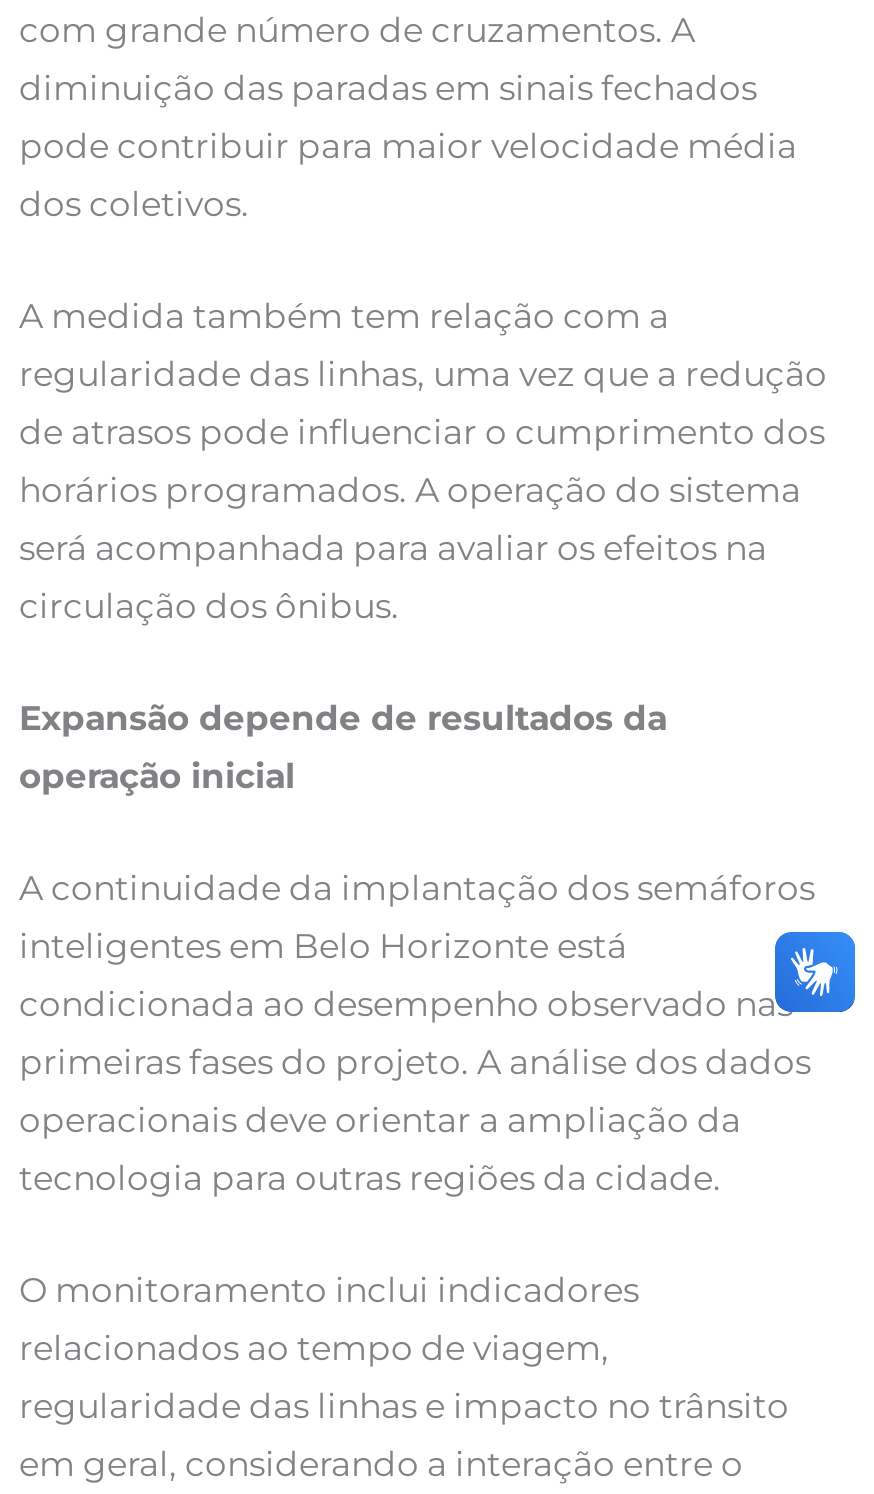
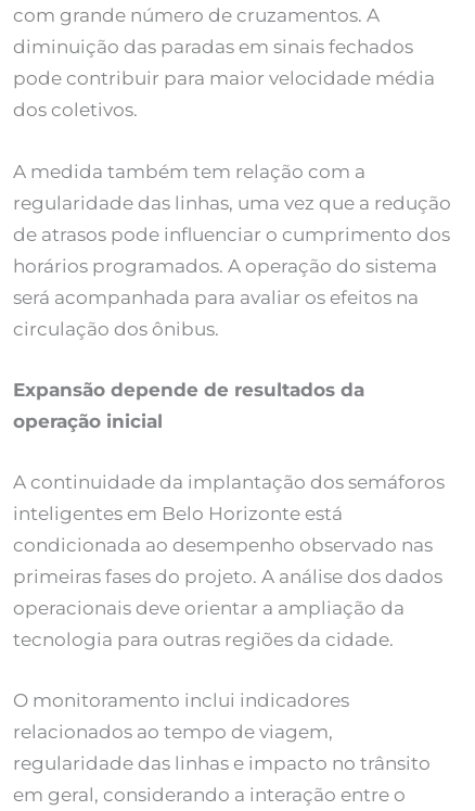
- [image]
